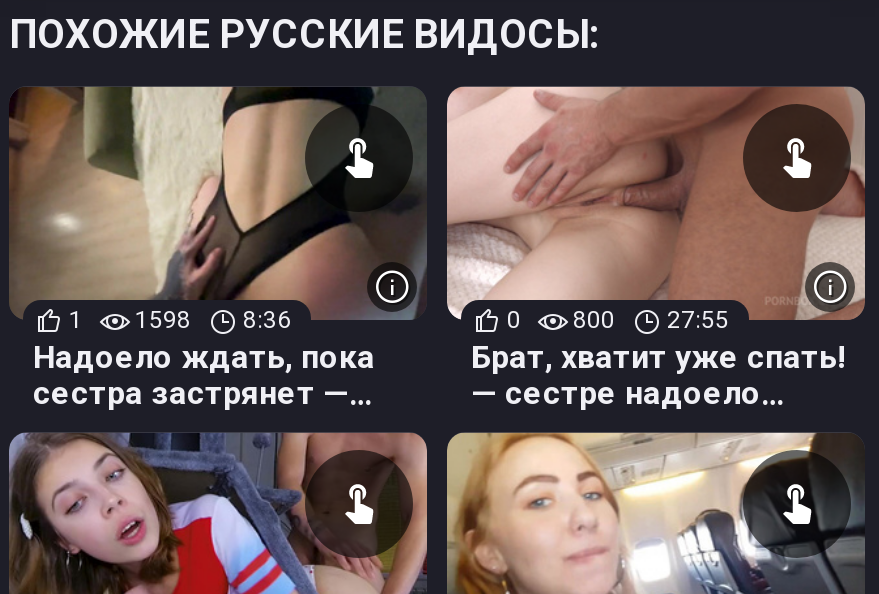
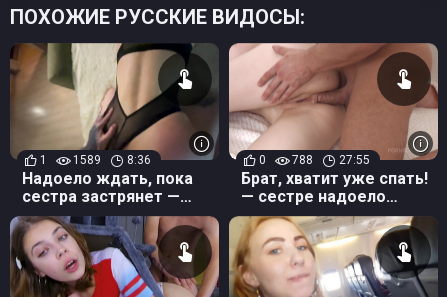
- 1 1598 8:36
+ 1 1589 8:36

- 0 800 27:55
+ 0 788 27:55
